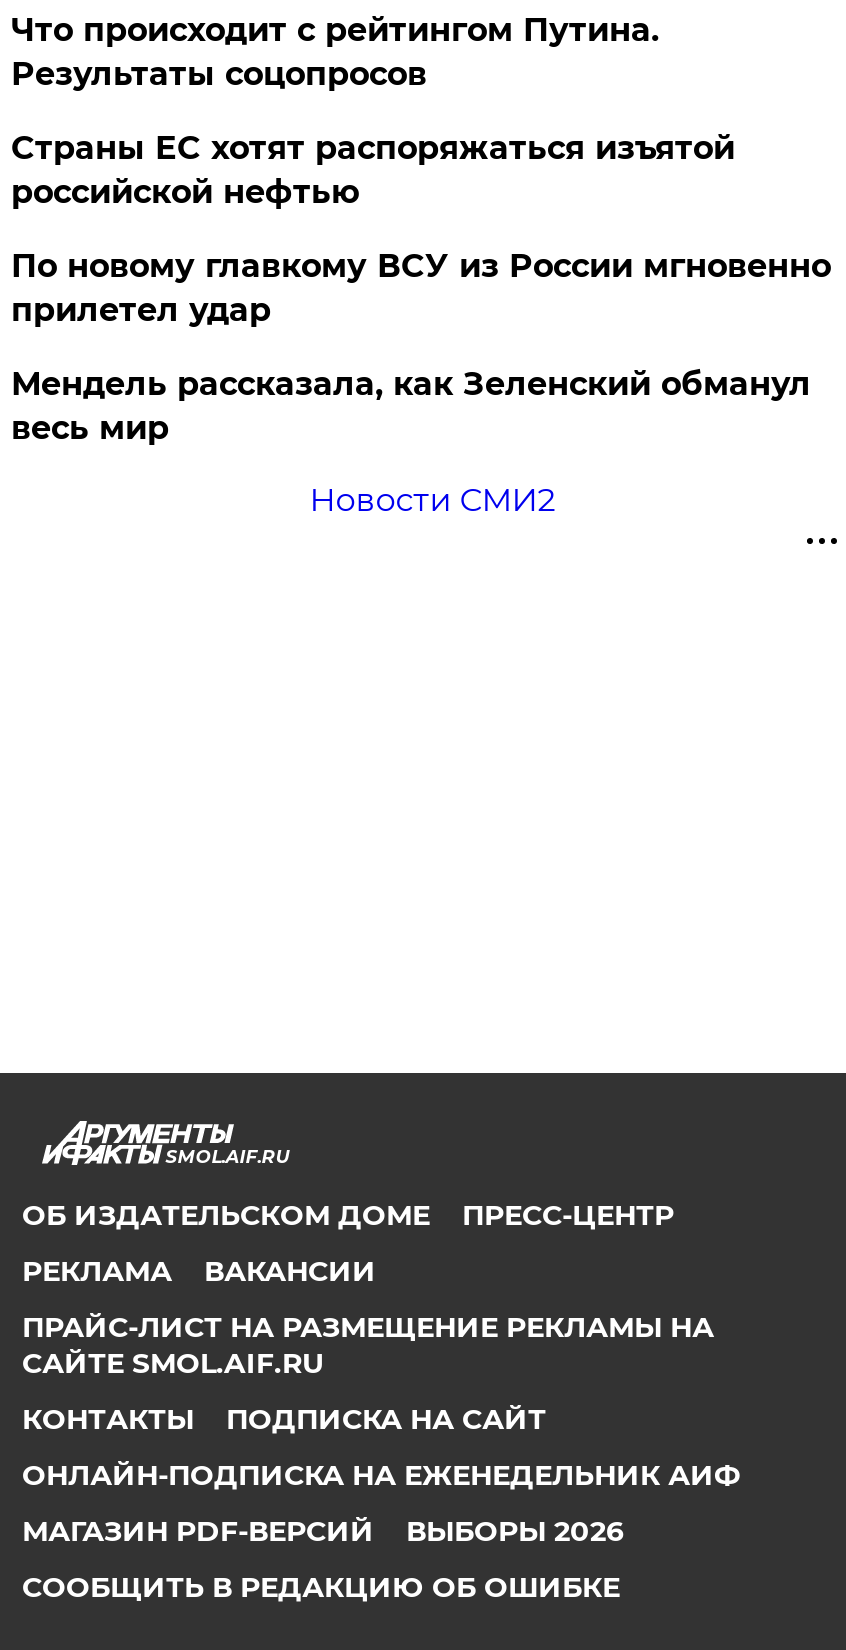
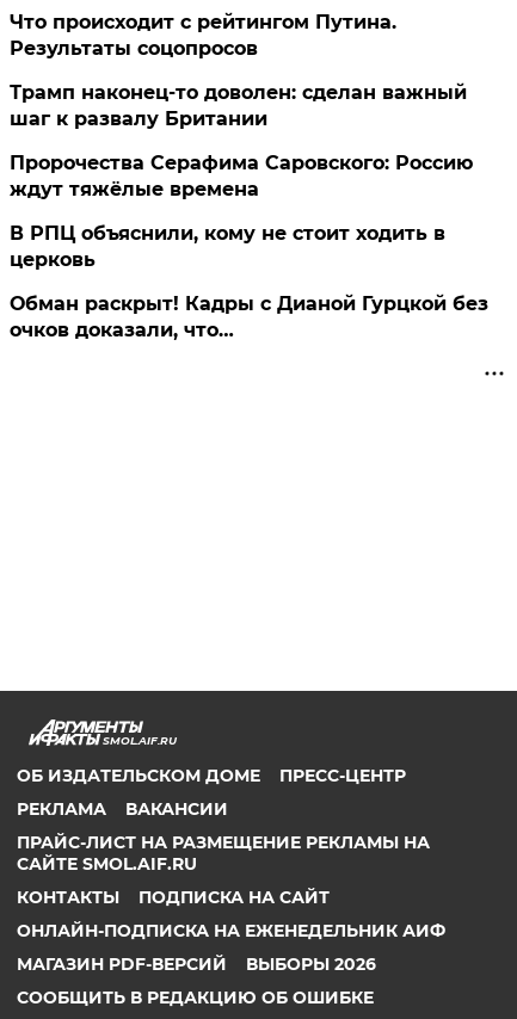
- Страны ЕС хотят распоряжаться изъятой
- российской нефтью
+ Трамп наконец-то доволен: сделан важный
+ шаг к развалу Британии

- По новому главкому ВСУ из России мгновенно
- прилетел удар
+ Пророчества Серафима Саровского: Россию
+ ждут тяжёлые времена

- Мендель рассказала, как Зеленский обманул
- весь мир
+ В РПЦ объяснили, кому не стоит ходить в
+ церковь

- Новости СМИ2
+ Обман раскрыт! Кадры с Дианой Гурцкой без
+ очков доказали, что…
